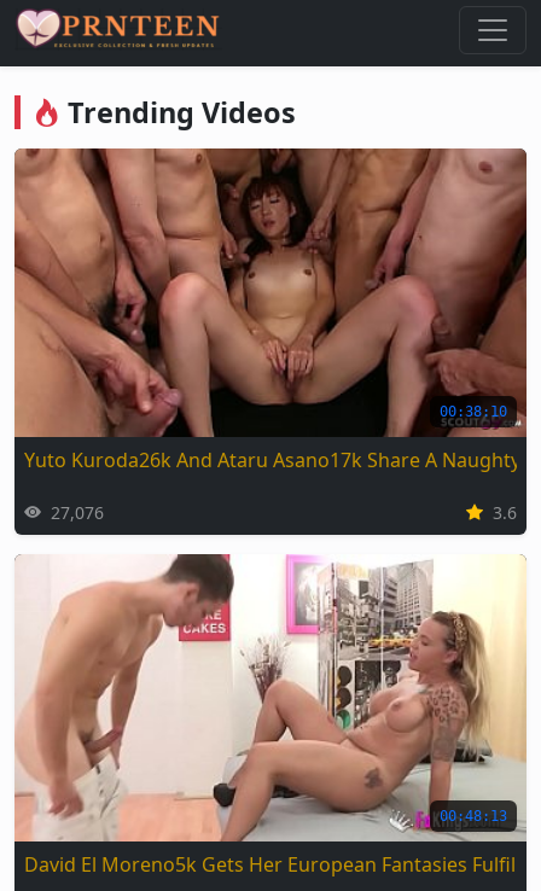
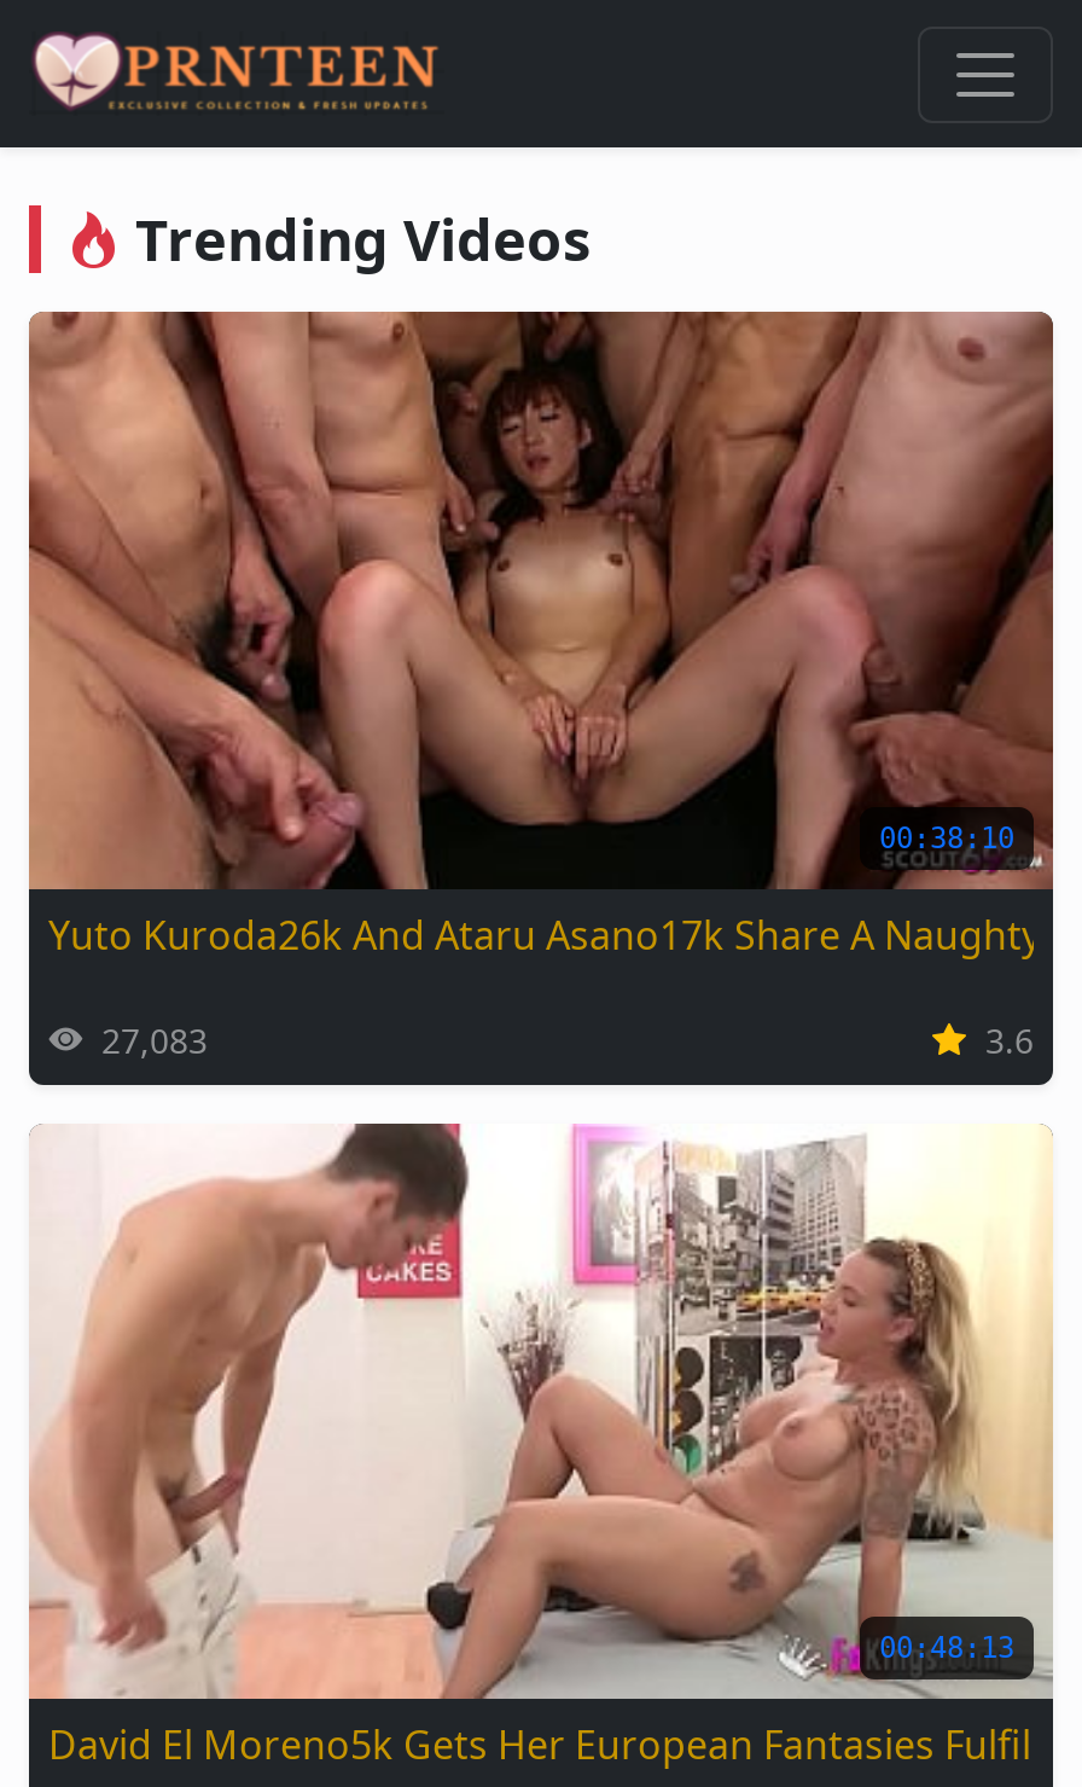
- 27,076
+ 27,083
